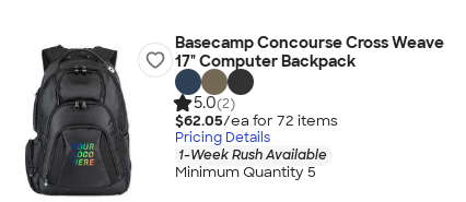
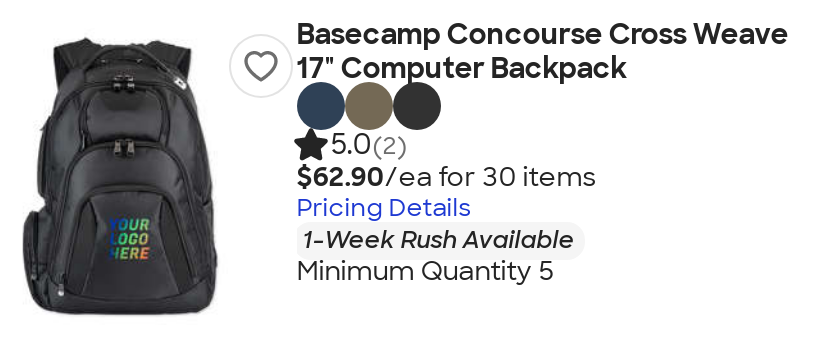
- $62.05/ea for 72 items
+ $62.90/ea for 30 items
